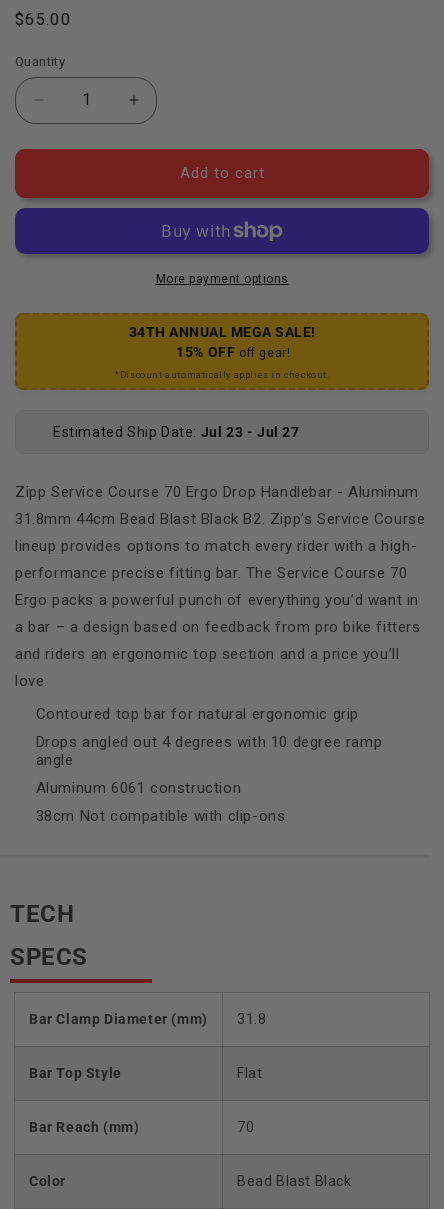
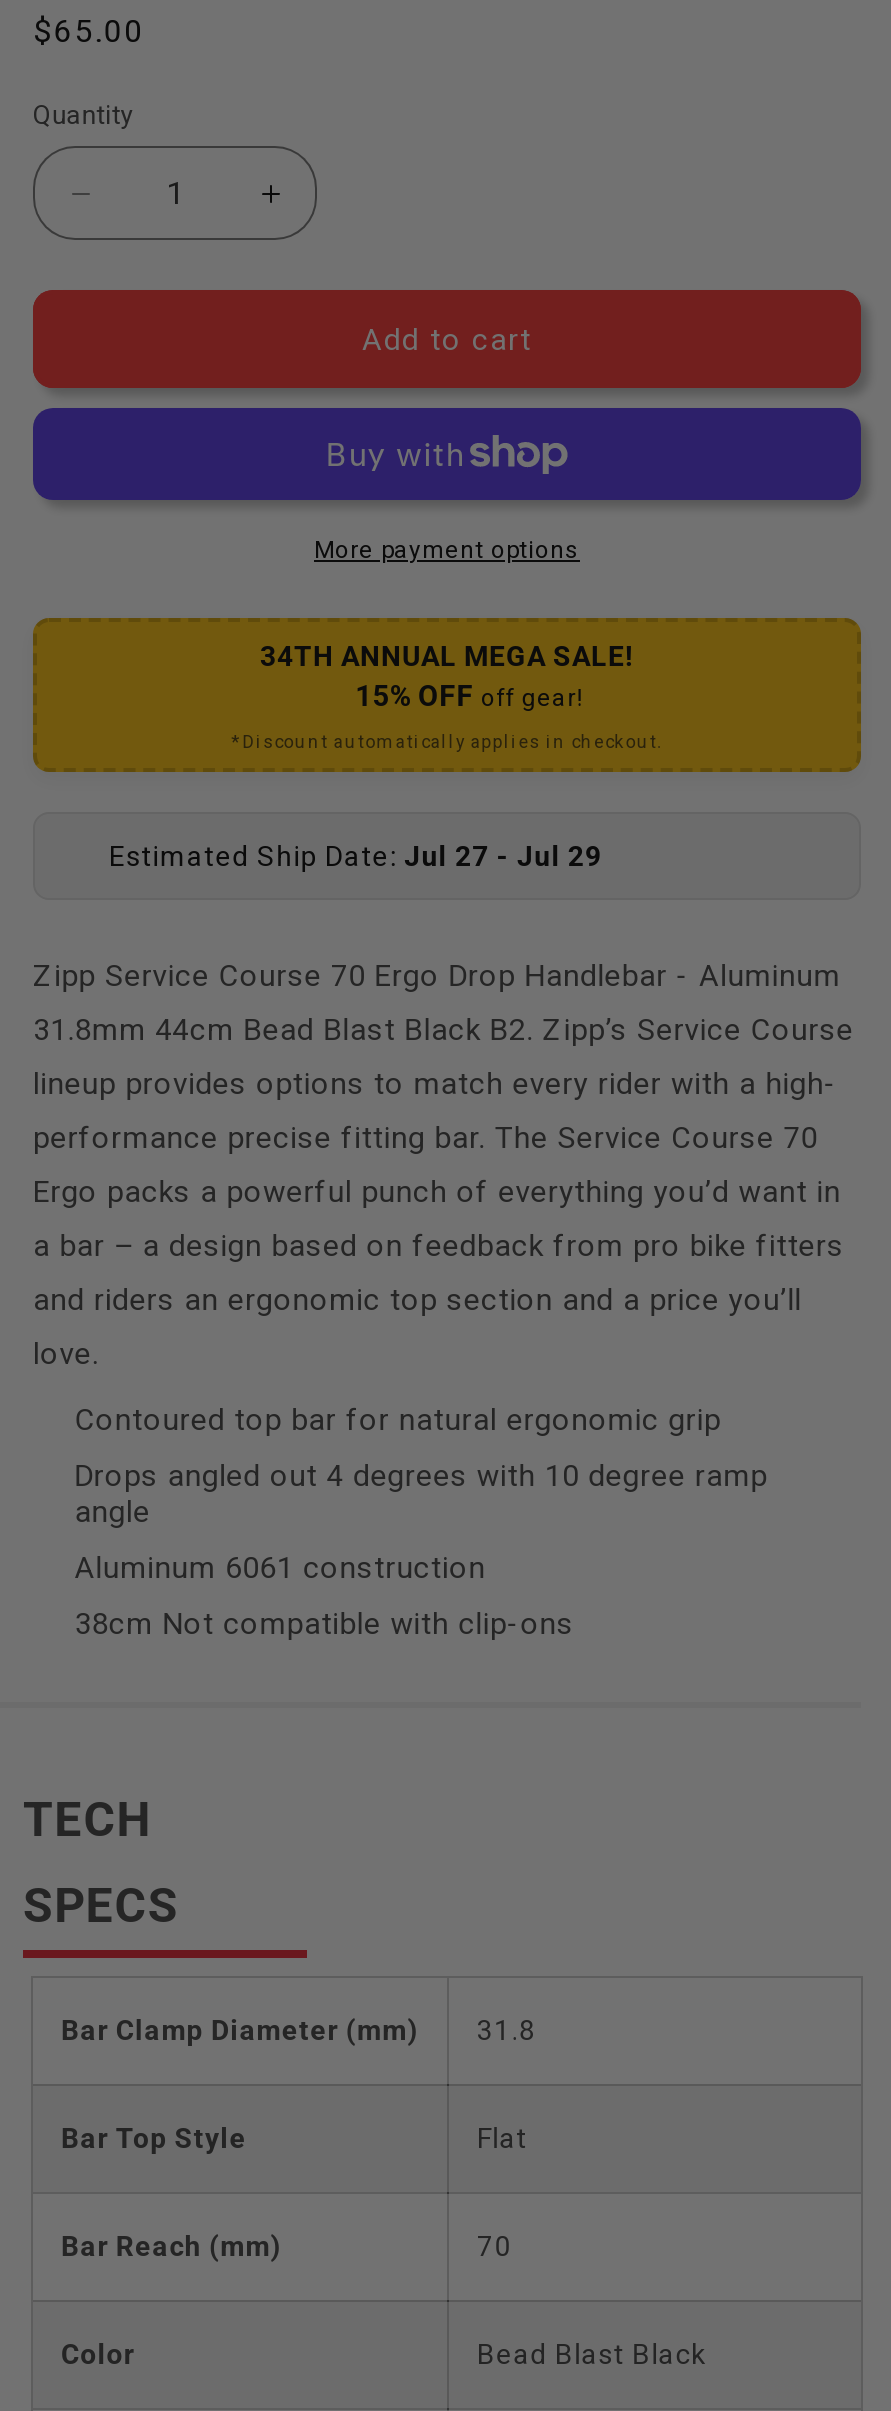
- Estimated Ship Date: Jul 23 - Jul 27
+ Estimated Ship Date: Jul 27 - Jul 29
